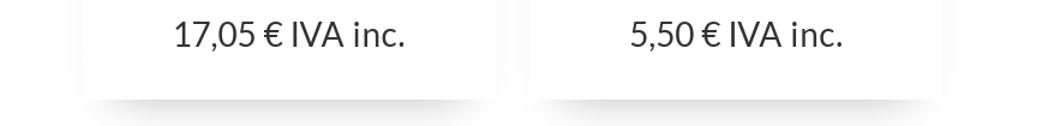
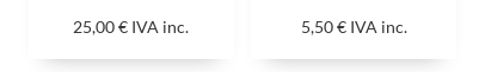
- 17,05 € IVA inc.
+ 25,00 € IVA inc.
